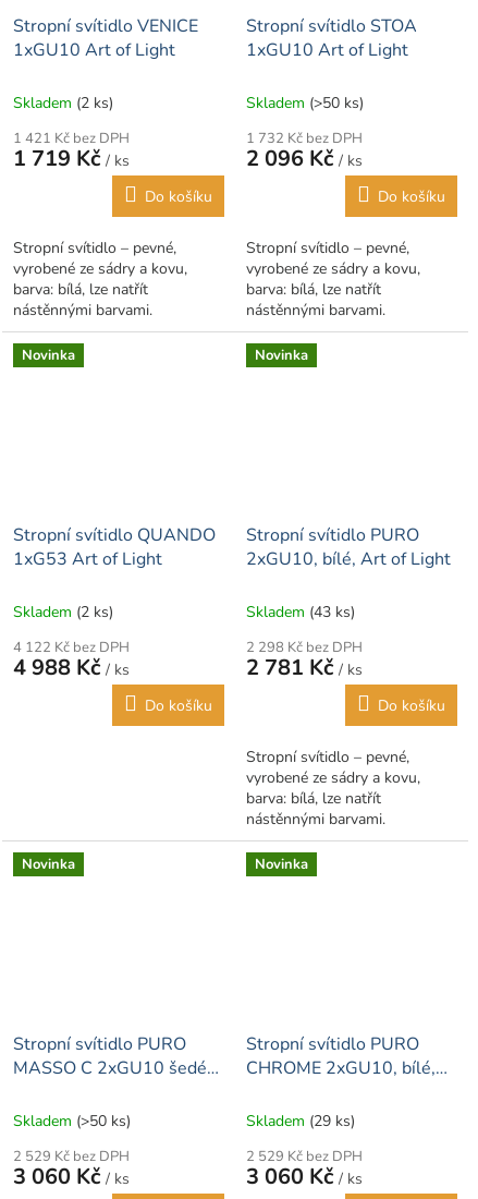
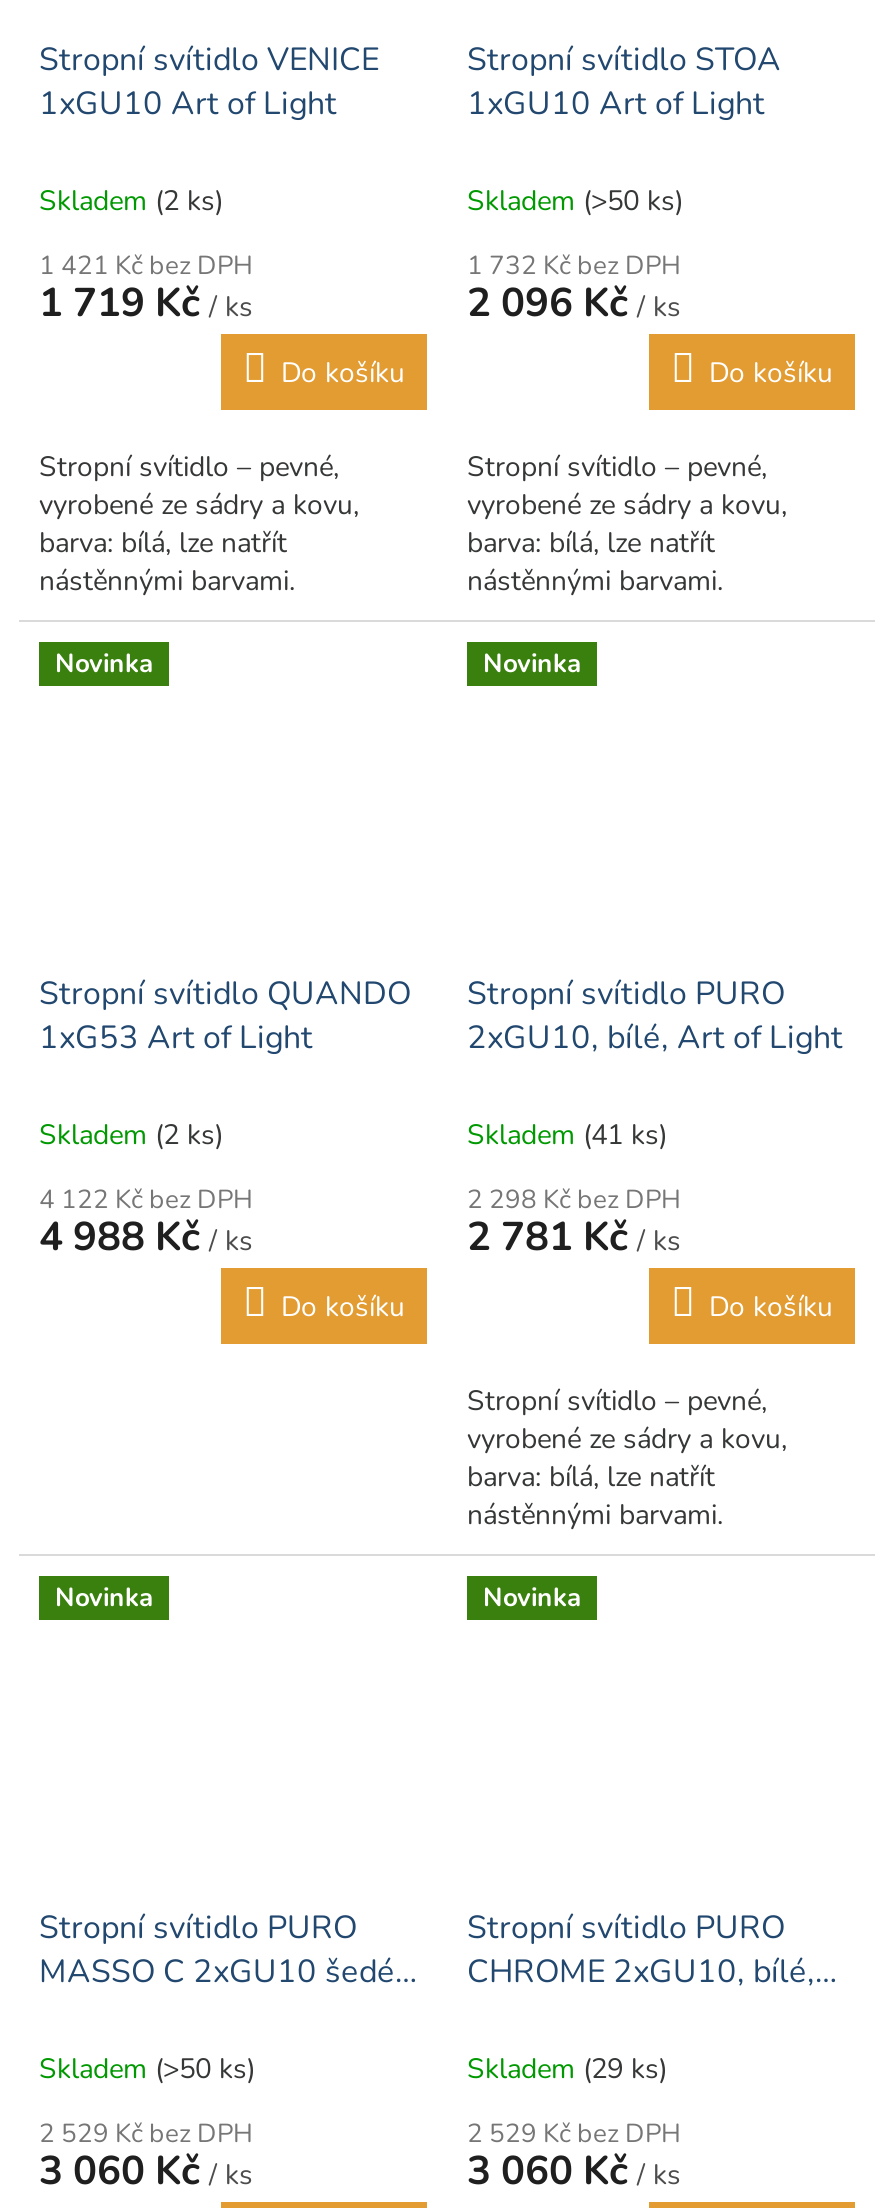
- Skladem (43 ks)
+ Skladem (41 ks)
